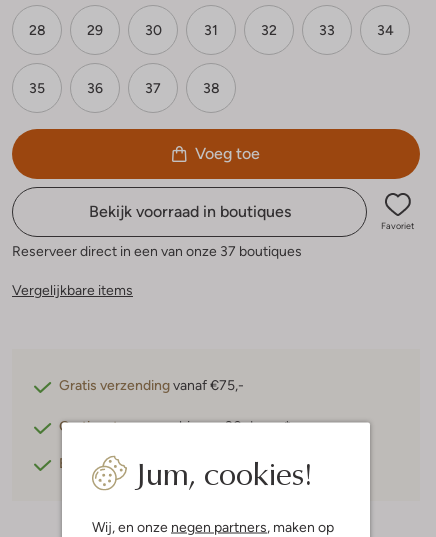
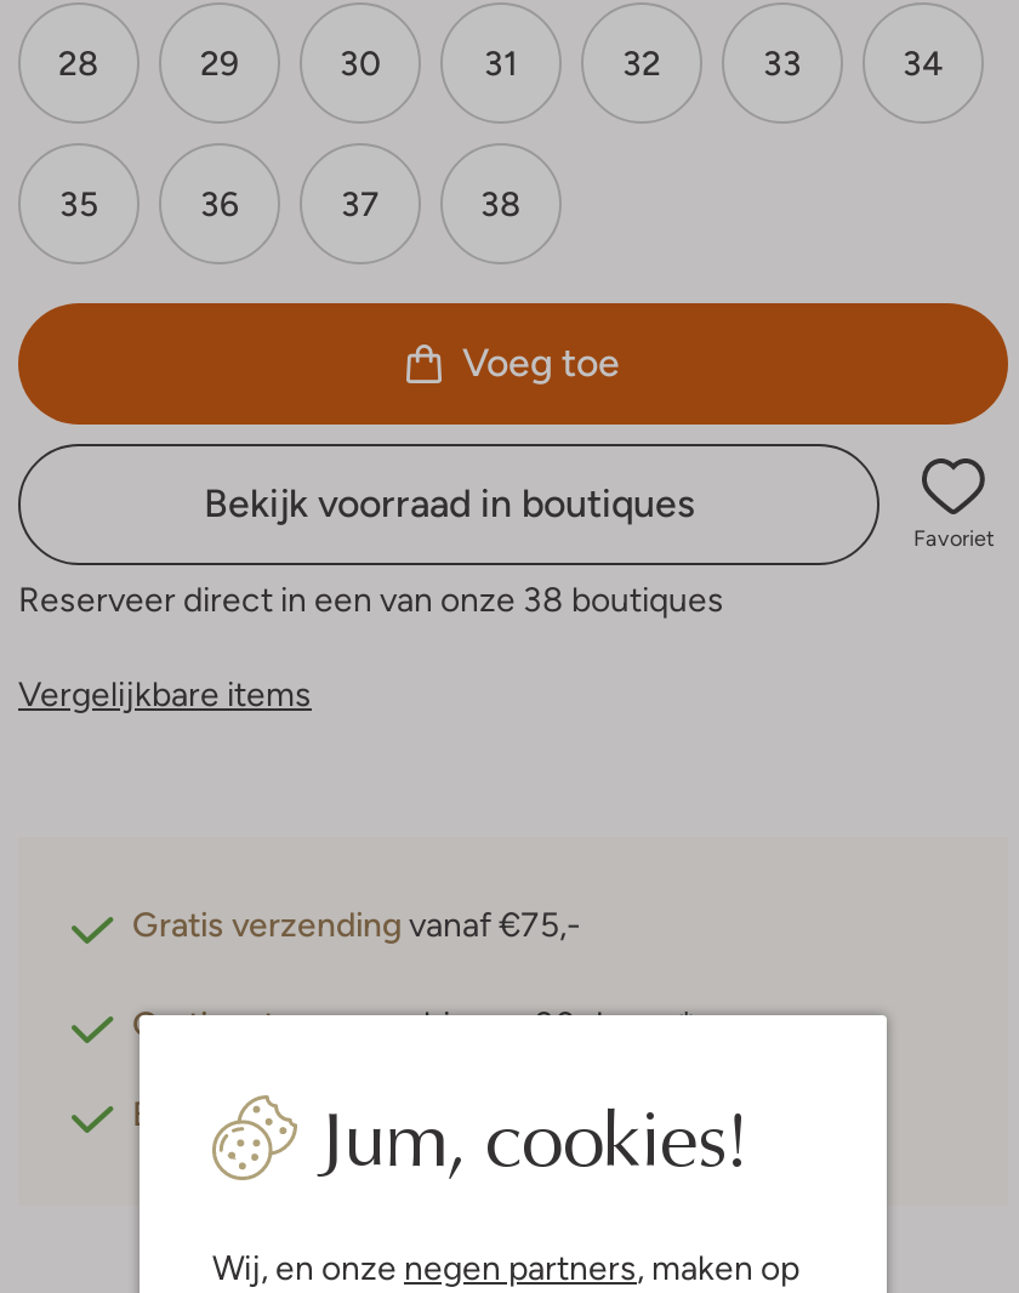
- Reserveer direct in een van onze 37 boutiques
+ Reserveer direct in een van onze 38 boutiques
